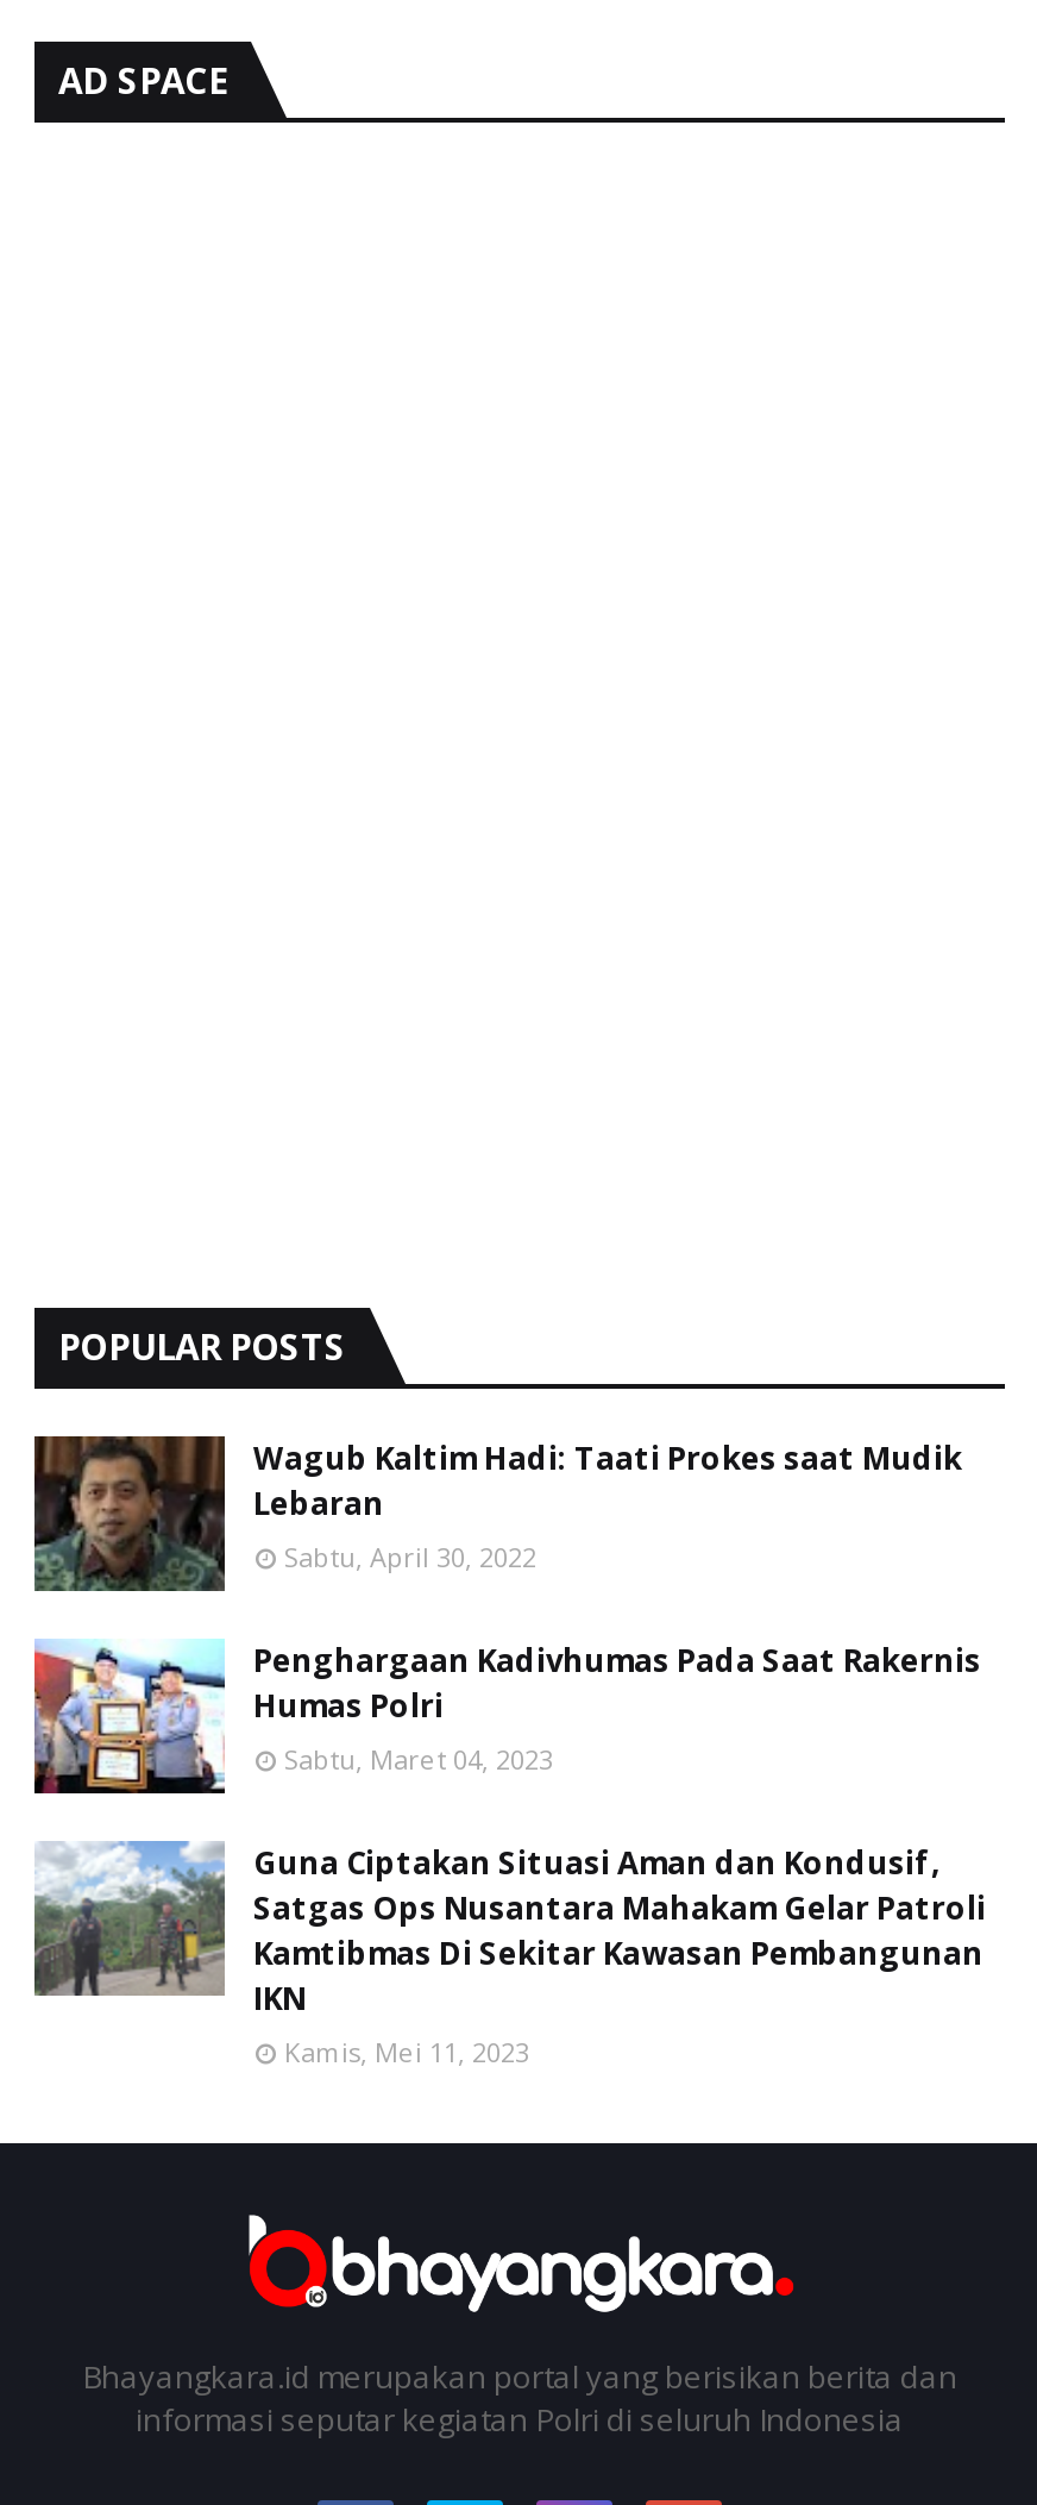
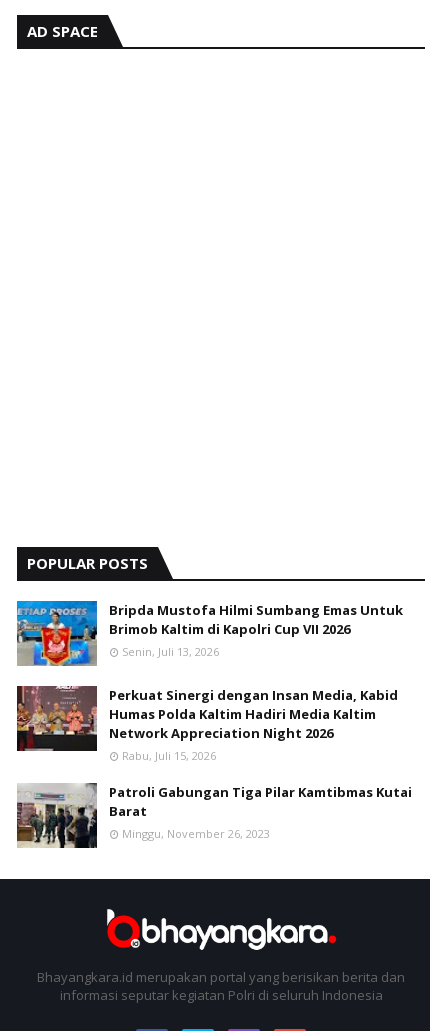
- [image]
- Wagub Kaltim Hadi: Taati Prokes saat Mudik
- Lebaran
- Sabtu, April 30, 2022
+ [image]
+ Bripda Mustofa Hilmi Sumbang Emas Untuk
+ Brimob Kaltim di Kapolri Cup VII 2026
+ Senin, Juli 13, 2026

- [image]
- Penghargaan Kadivhumas Pada Saat Rakernis
- Humas Polri
- Sabtu, Maret 04, 2023
+ [image]
+ Perkuat Sinergi dengan Insan Media, Kabid
+ Humas Polda Kaltim Hadiri Media Kaltim
+ Network Appreciation Night 2026
+ Rabu, Juli 15, 2026

- [image]
- Guna Ciptakan Situasi Aman dan Kondusif,
- Satgas Ops Nusantara Mahakam Gelar Patroli
- Kamtibmas Di Sekitar Kawasan Pembangunan
- IKN
- Kamis, Mei 11, 2023
+ [image]
+ Patroli Gabungan Tiga Pilar Kamtibmas Kutai
+ Barat
+ Minggu, November 26, 2023
